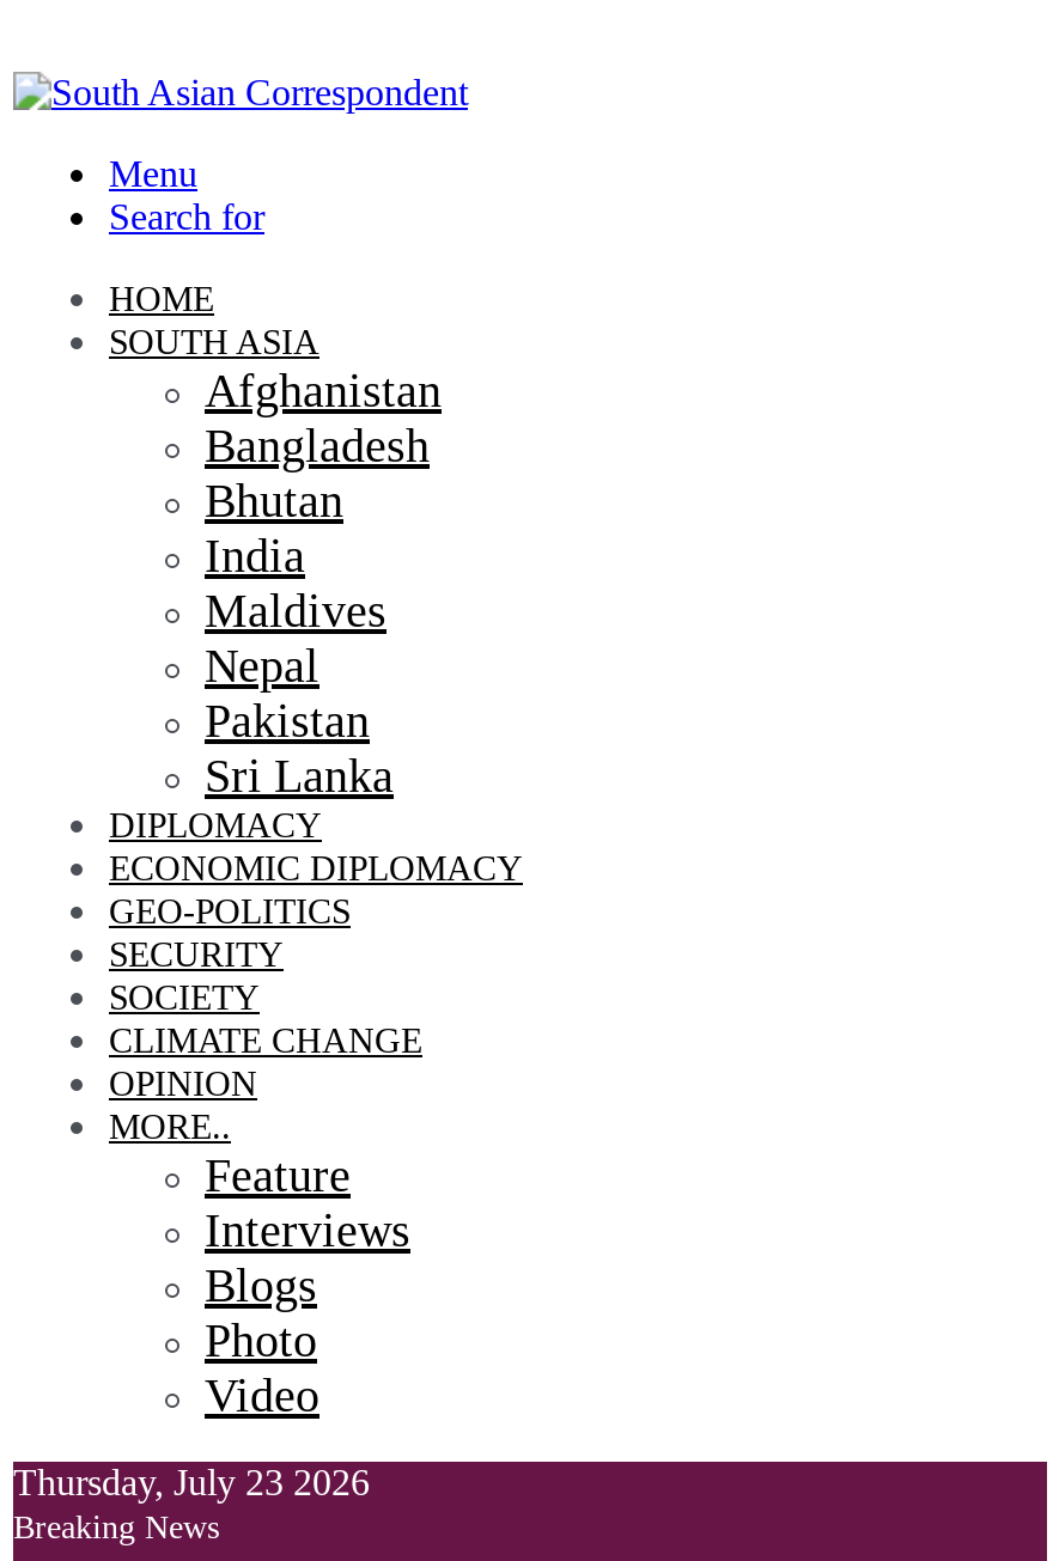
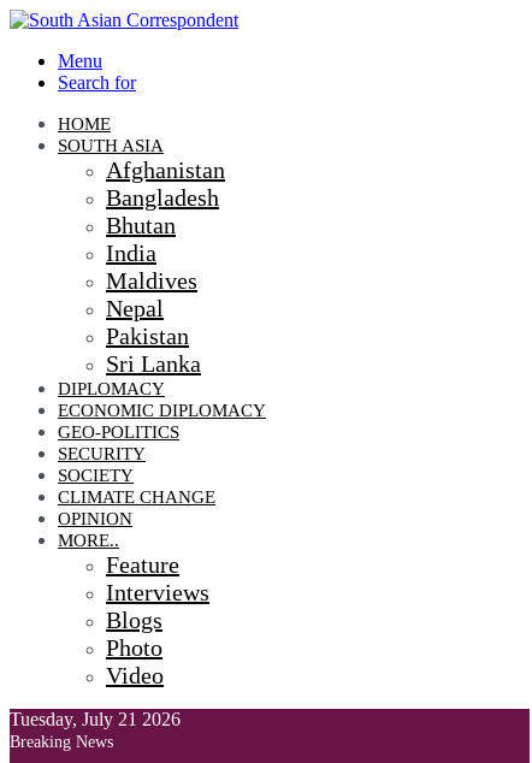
- Thursday, July 23 2026
+ Tuesday, July 21 2026
